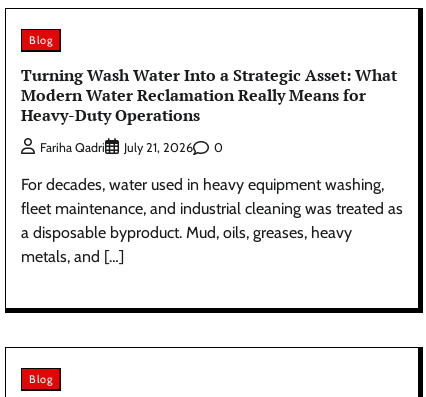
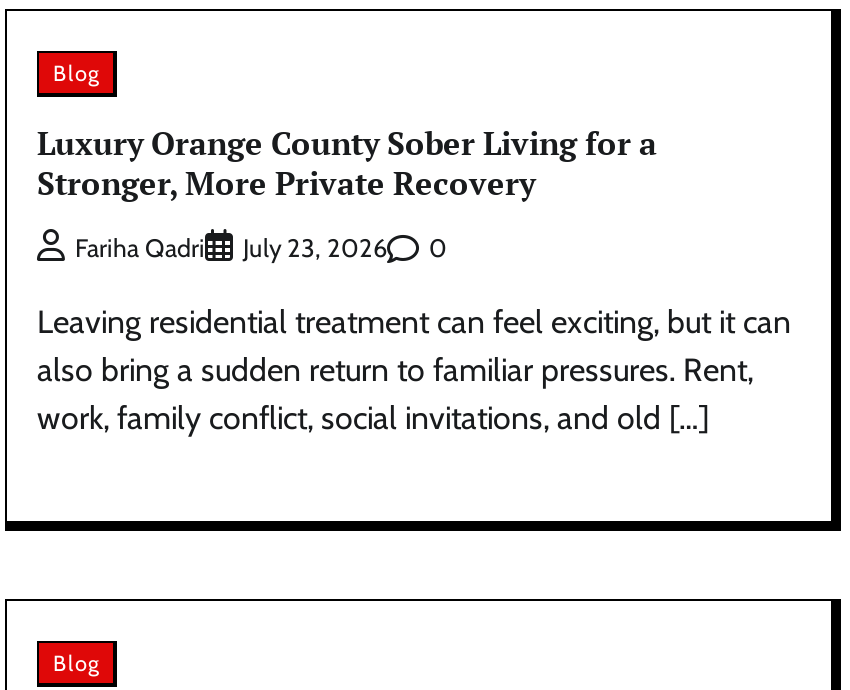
- Turning Wash Water Into a Strategic Asset: What
- Modern Water Reclamation Really Means for
- Heavy-Duty Operations
+ Luxury Orange County Sober Living for a
+ Stronger, More Private Recovery

- July 21, 2026
+ July 23, 2026

- For decades, water used in heavy equipment washing,
- fleet maintenance, and industrial cleaning was treated as
- a disposable byproduct. Mud, oils, greases, heavy
- metals, and […]
+ Leaving residential treatment can feel exciting, but it can
+ also bring a sudden return to familiar pressures. Rent,
+ work, family conflict, social invitations, and old […]
